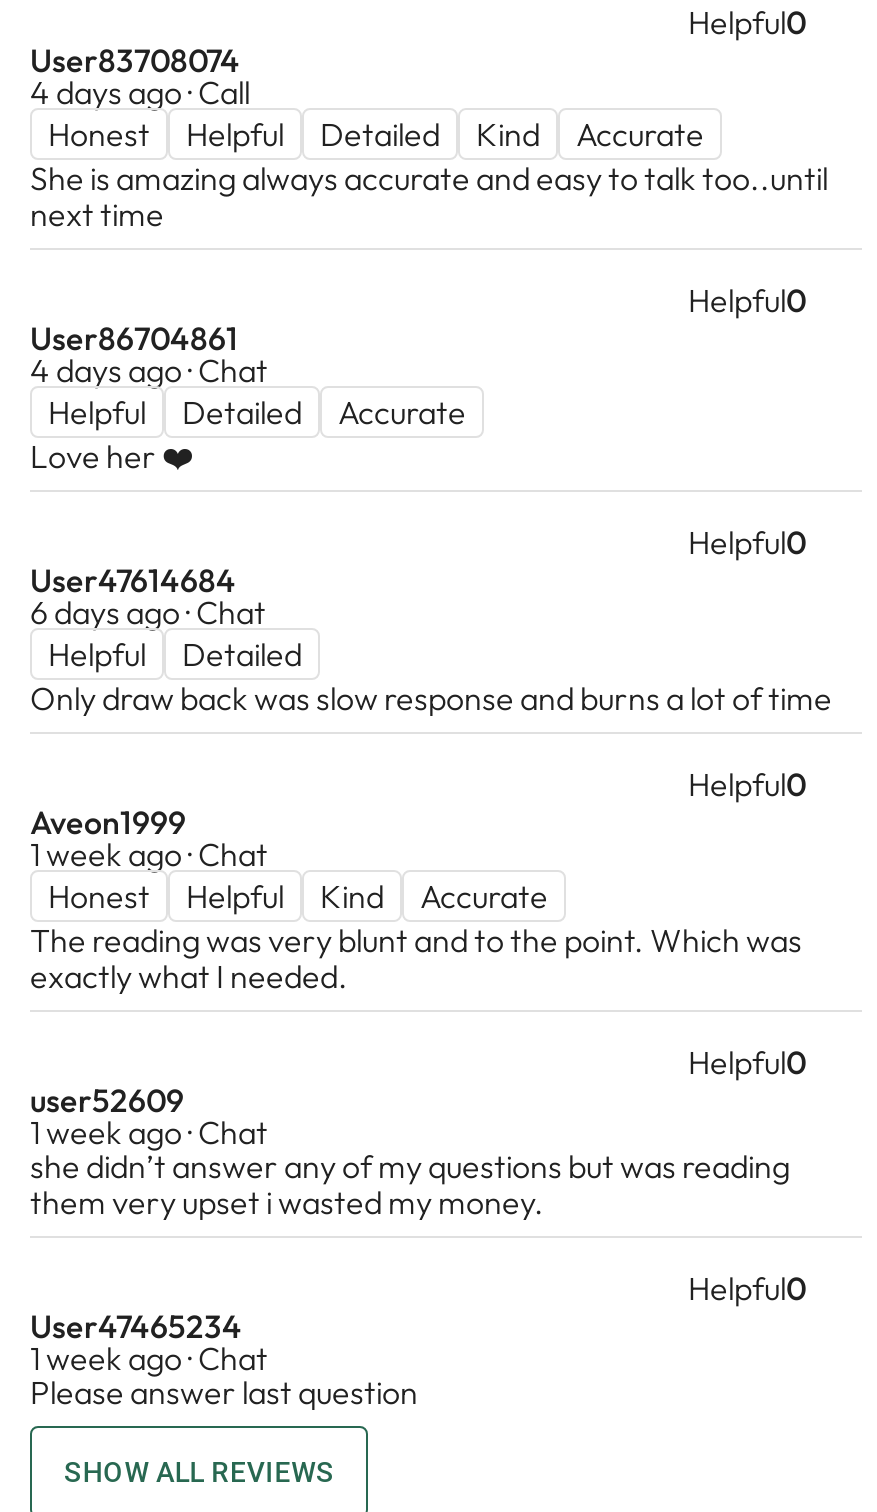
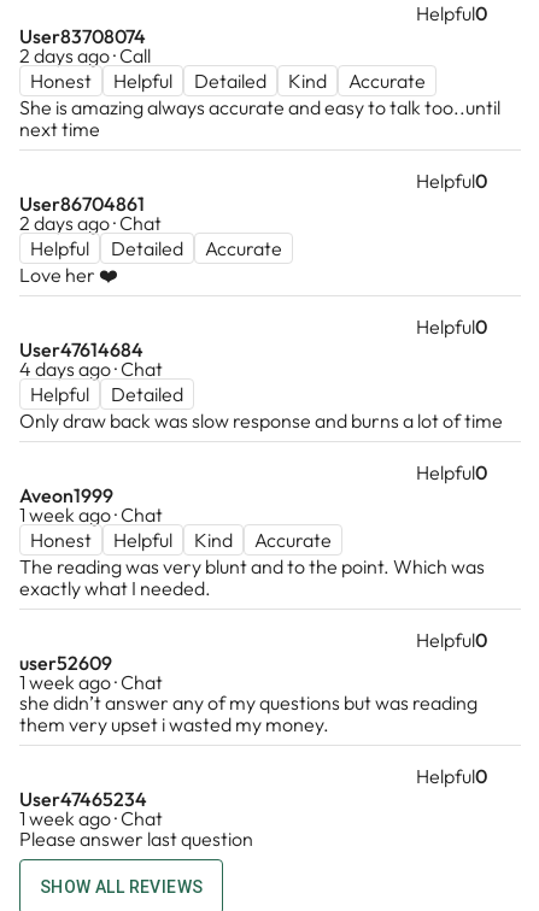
- 4 days ago · Call
+ 2 days ago · Call

- 4 days ago · Chat
+ 2 days ago · Chat

- 6 days ago · Chat
+ 4 days ago · Chat
